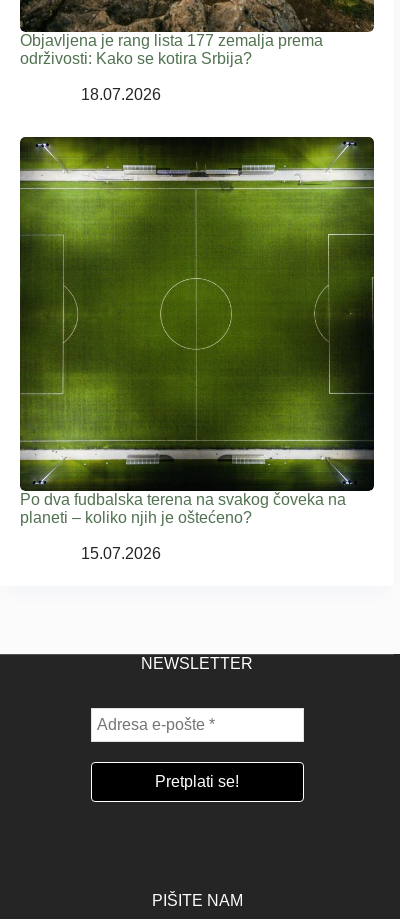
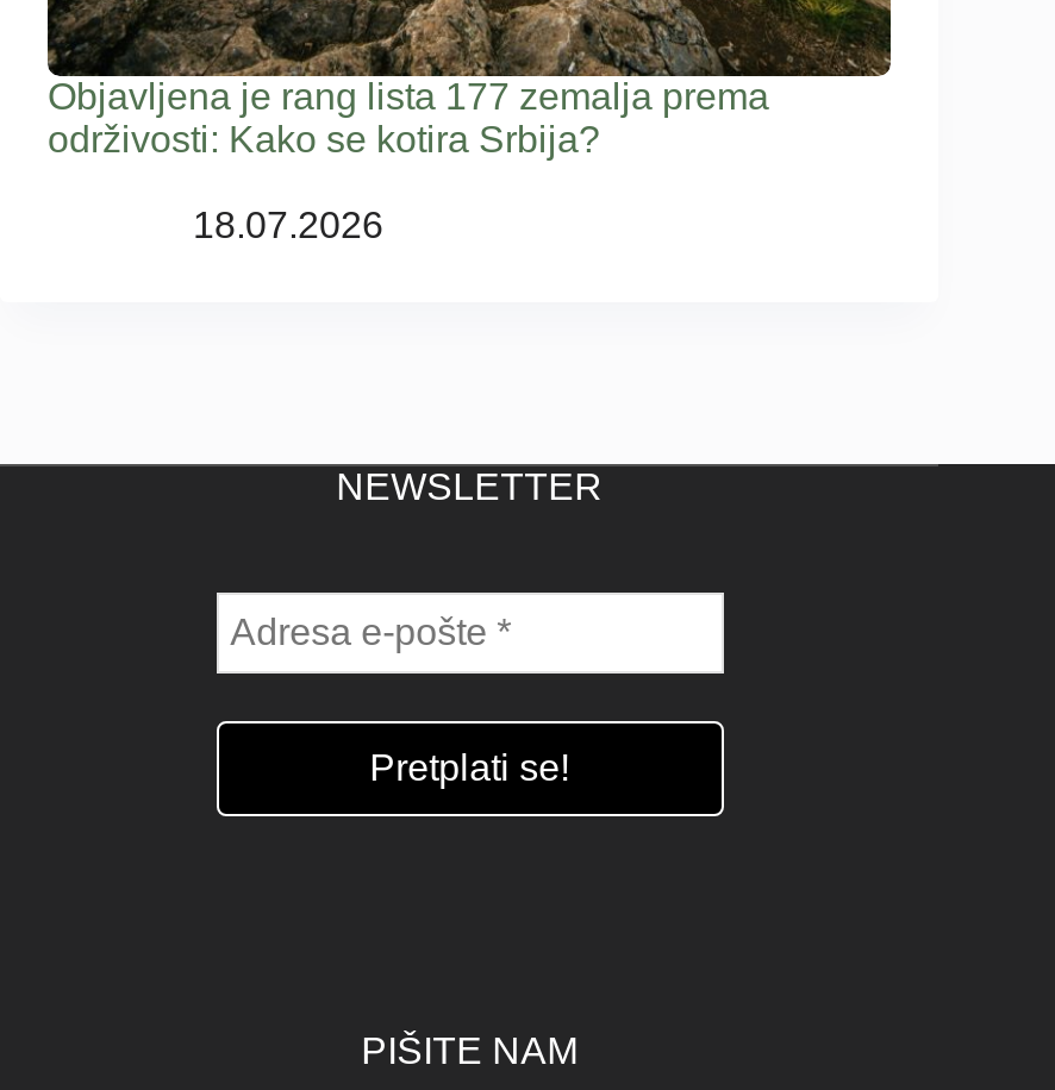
- [image]
- Po dva fudbalska terena na svakog čoveka na
- planeti – koliko njih je oštećeno?
- 15.07.2026
